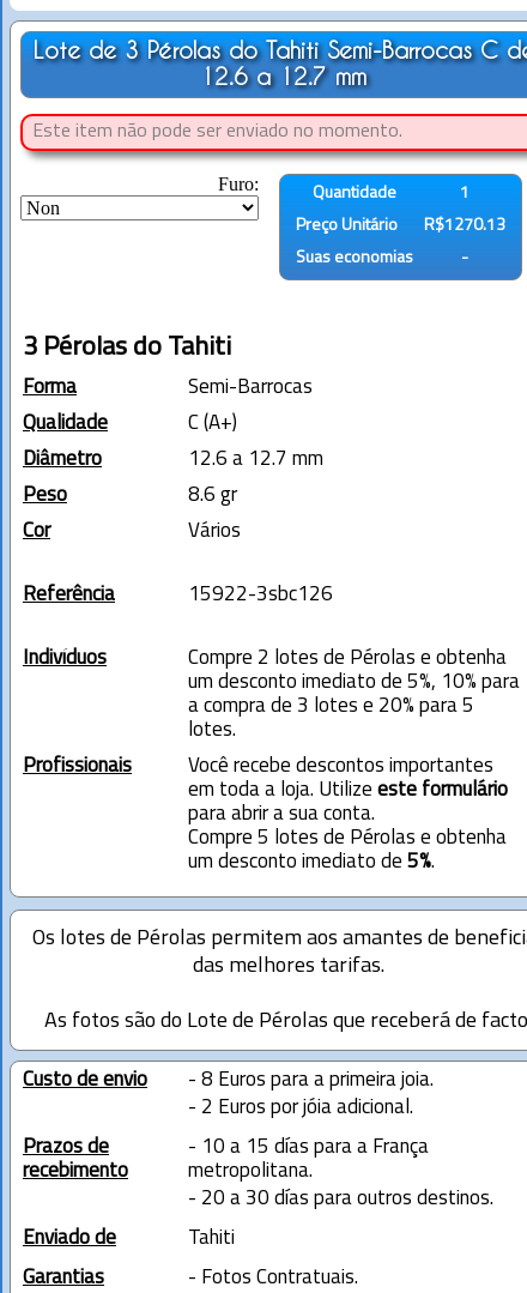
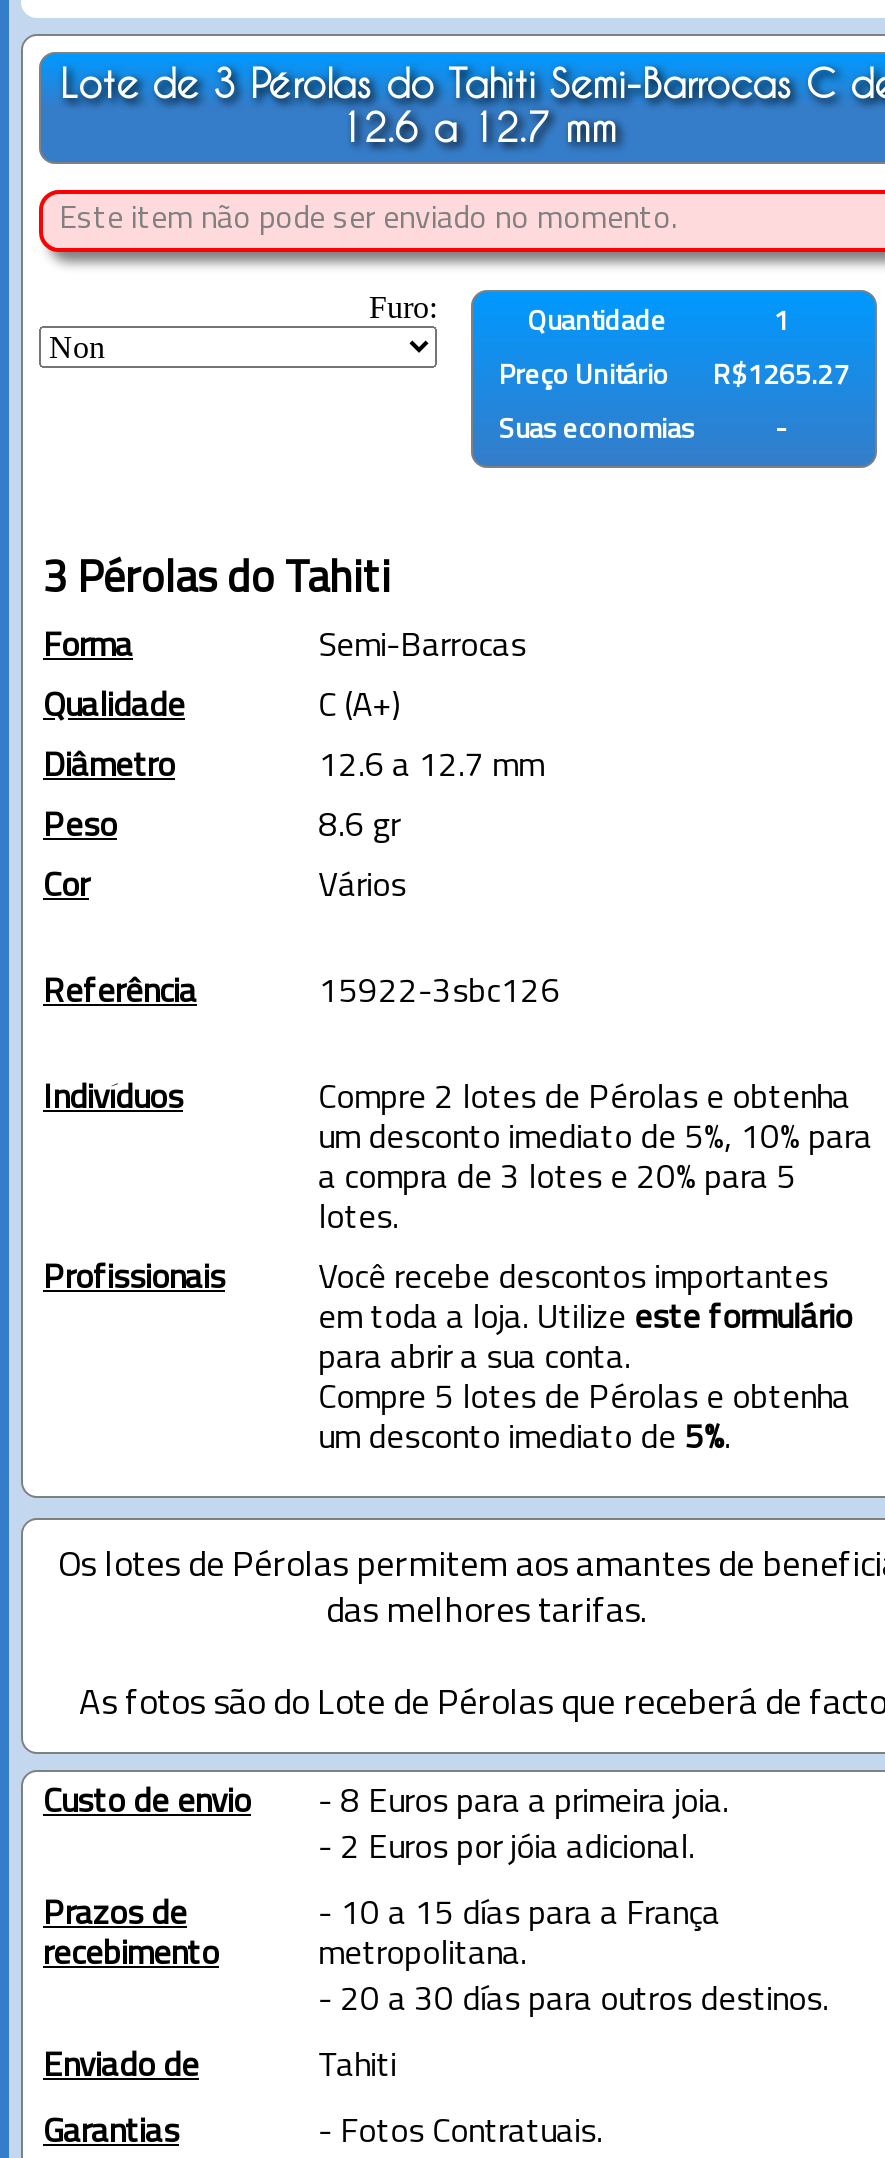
- Preço Unitário R$1270.13
+ Preço Unitário R$1265.27
